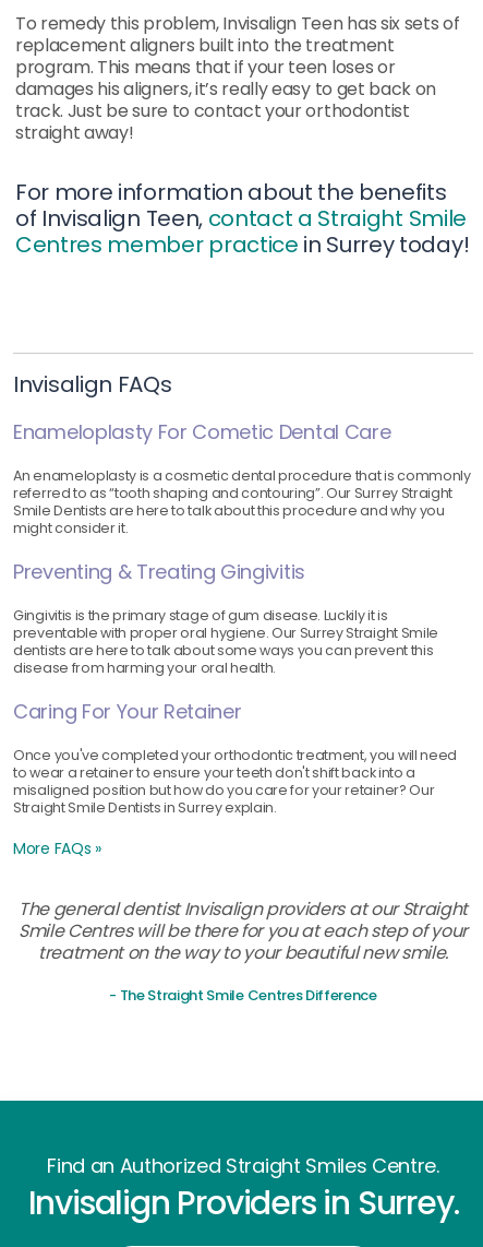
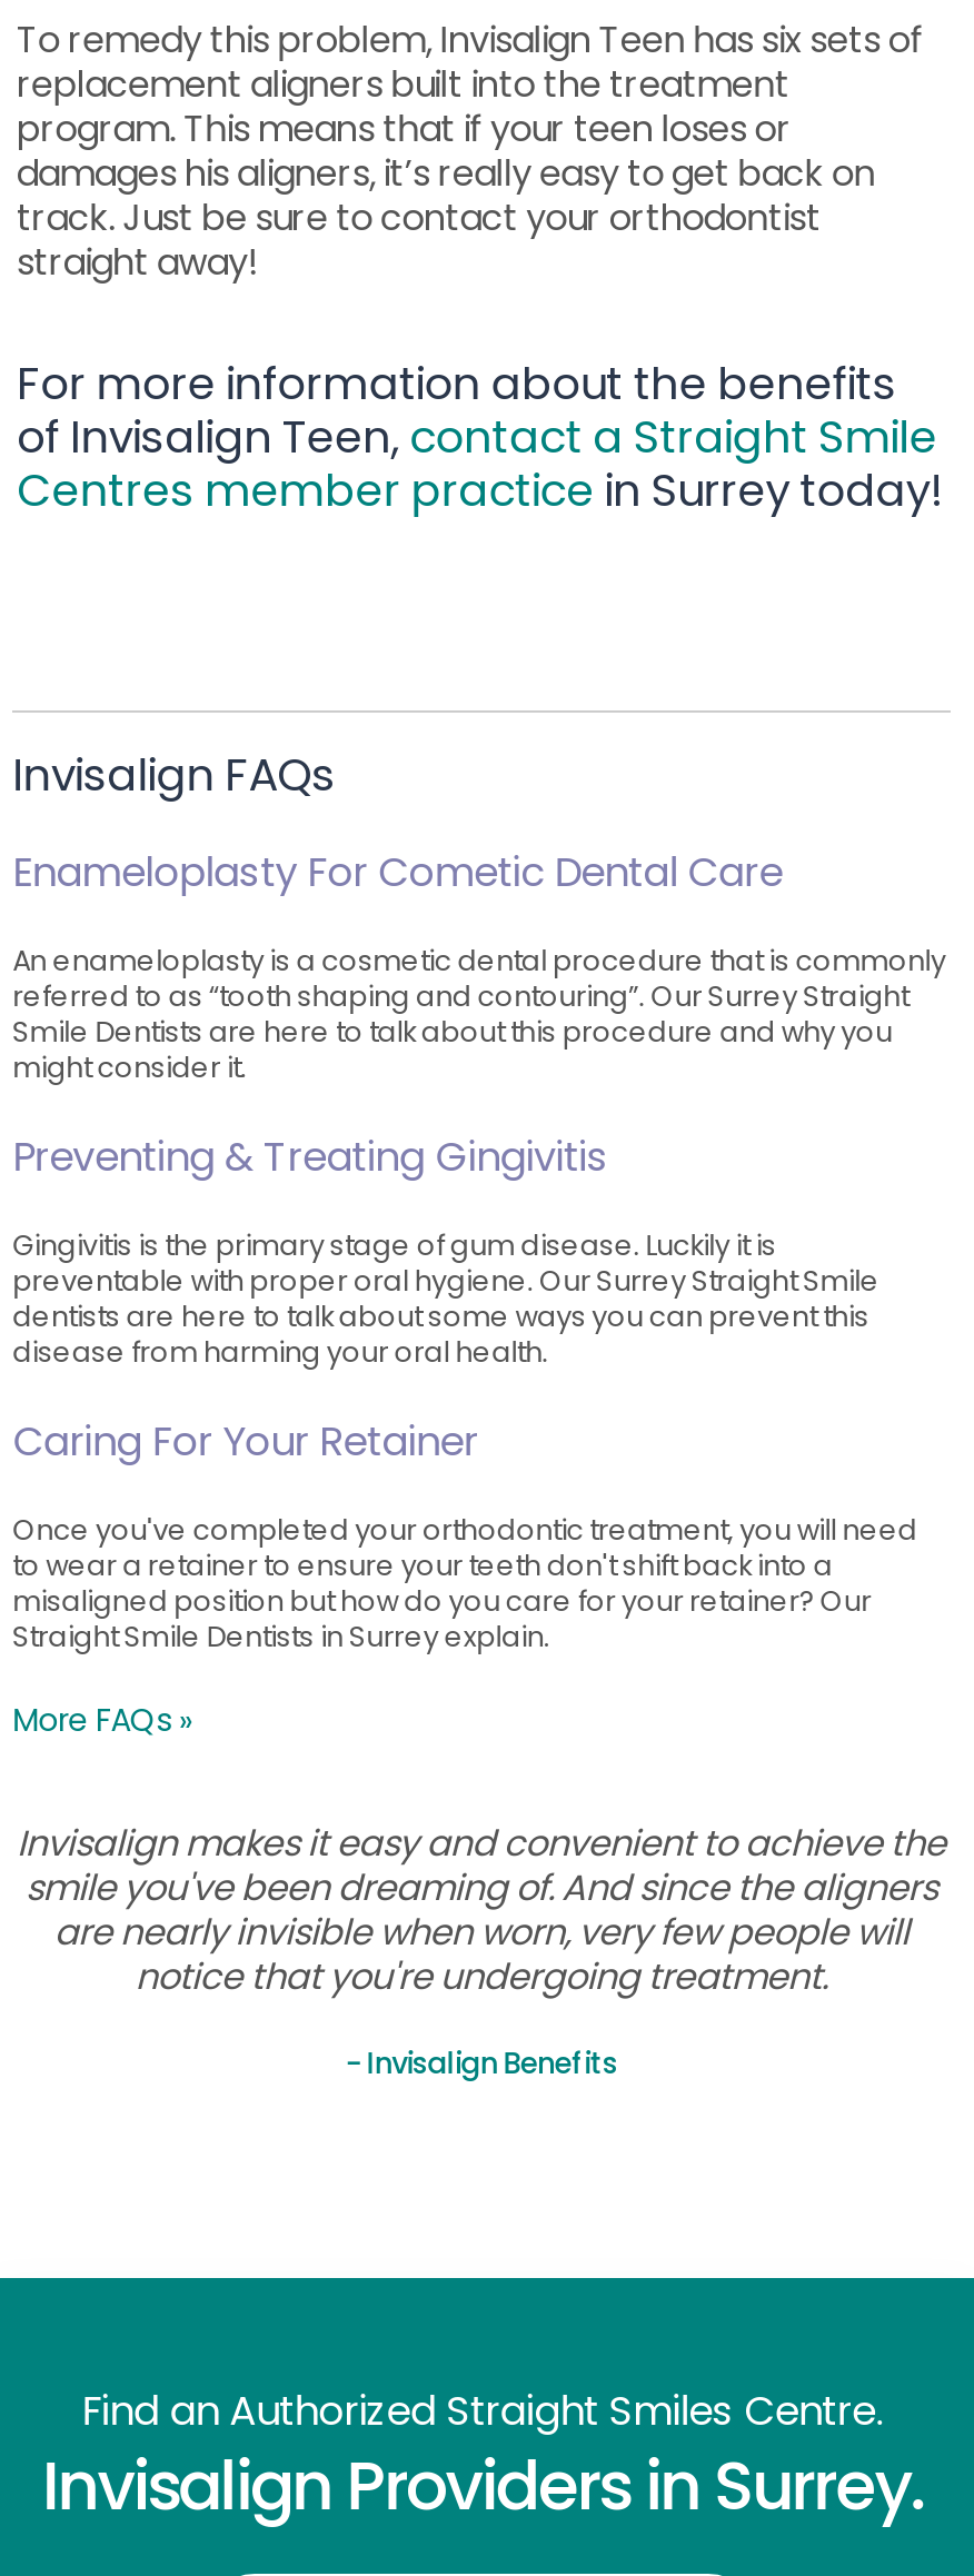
- The general dentist Invisalign providers at our Straight
- Smile Centres will be there for you at each step of your
- treatment on the way to your beautiful new smile.
+ Invisalign makes it easy and convenient to achieve the
+ smile you've been dreaming of. And since the aligners
+ are nearly invisible when worn, very few people will
+ notice that you're undergoing treatment.

- - The Straight Smile Centres Difference
+ - Invisalign Benefits
